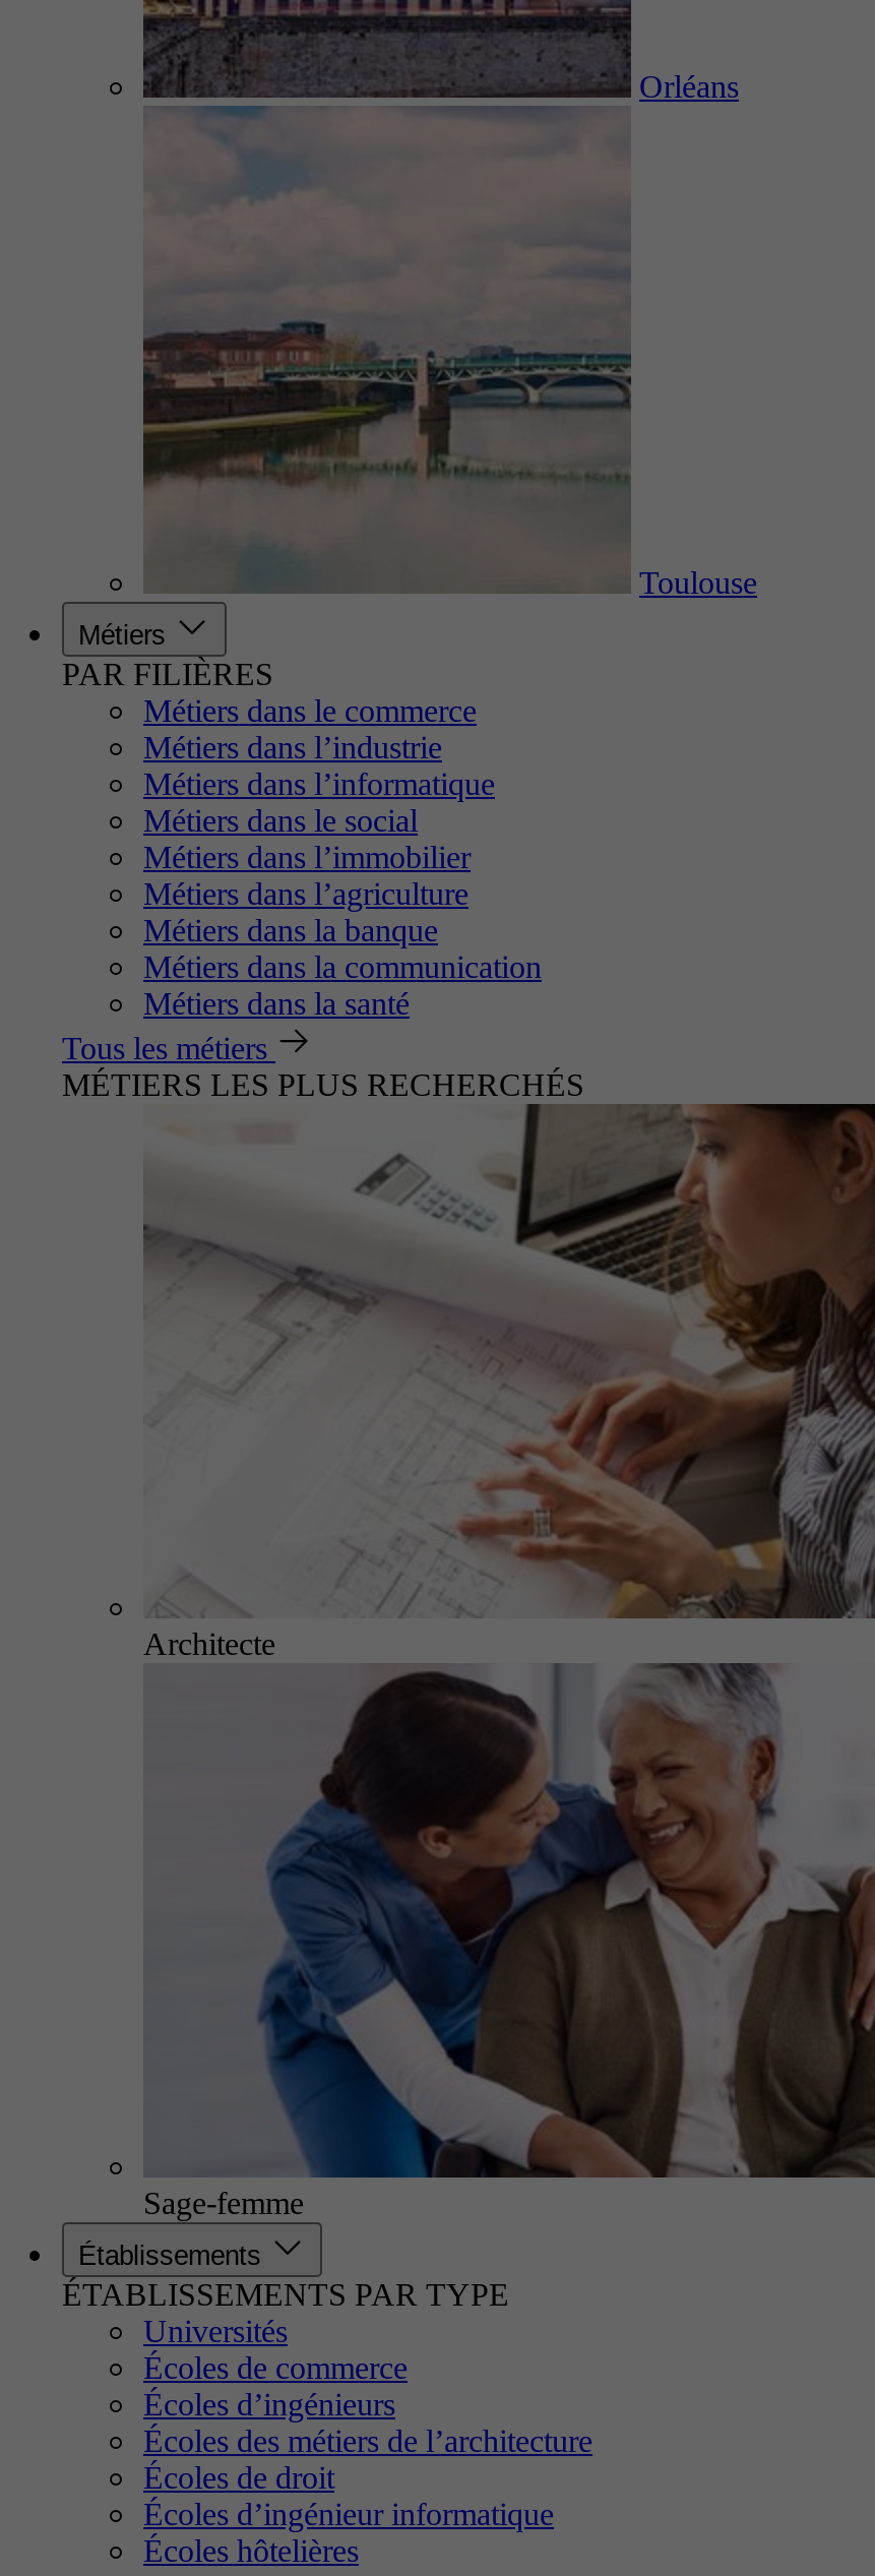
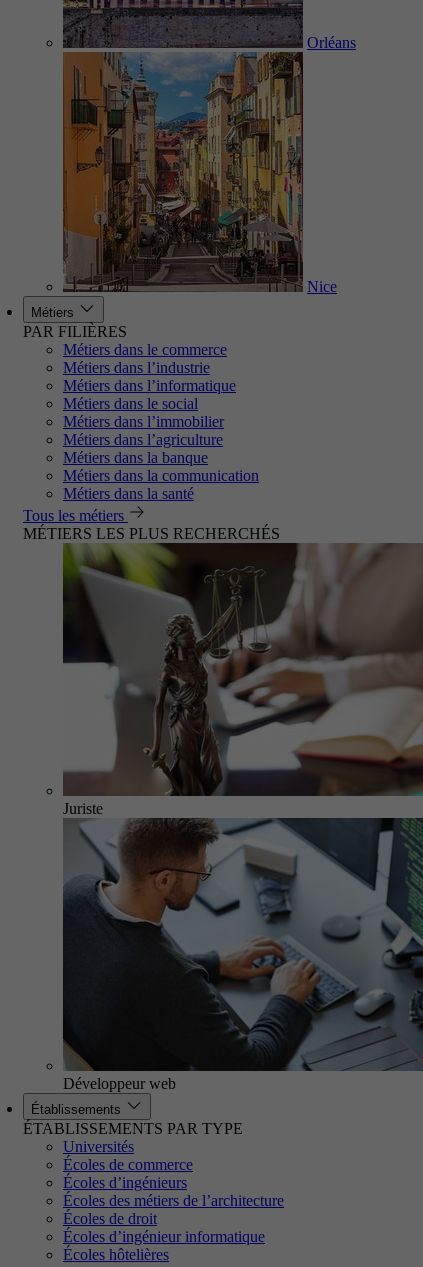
- [image]
- Toulouse
+ [image]
+ Nice

- [image]
- Architecte
+ [image]
+ Juriste

- [image]
- Sage-femme
+ [image]
+ Développeur web
